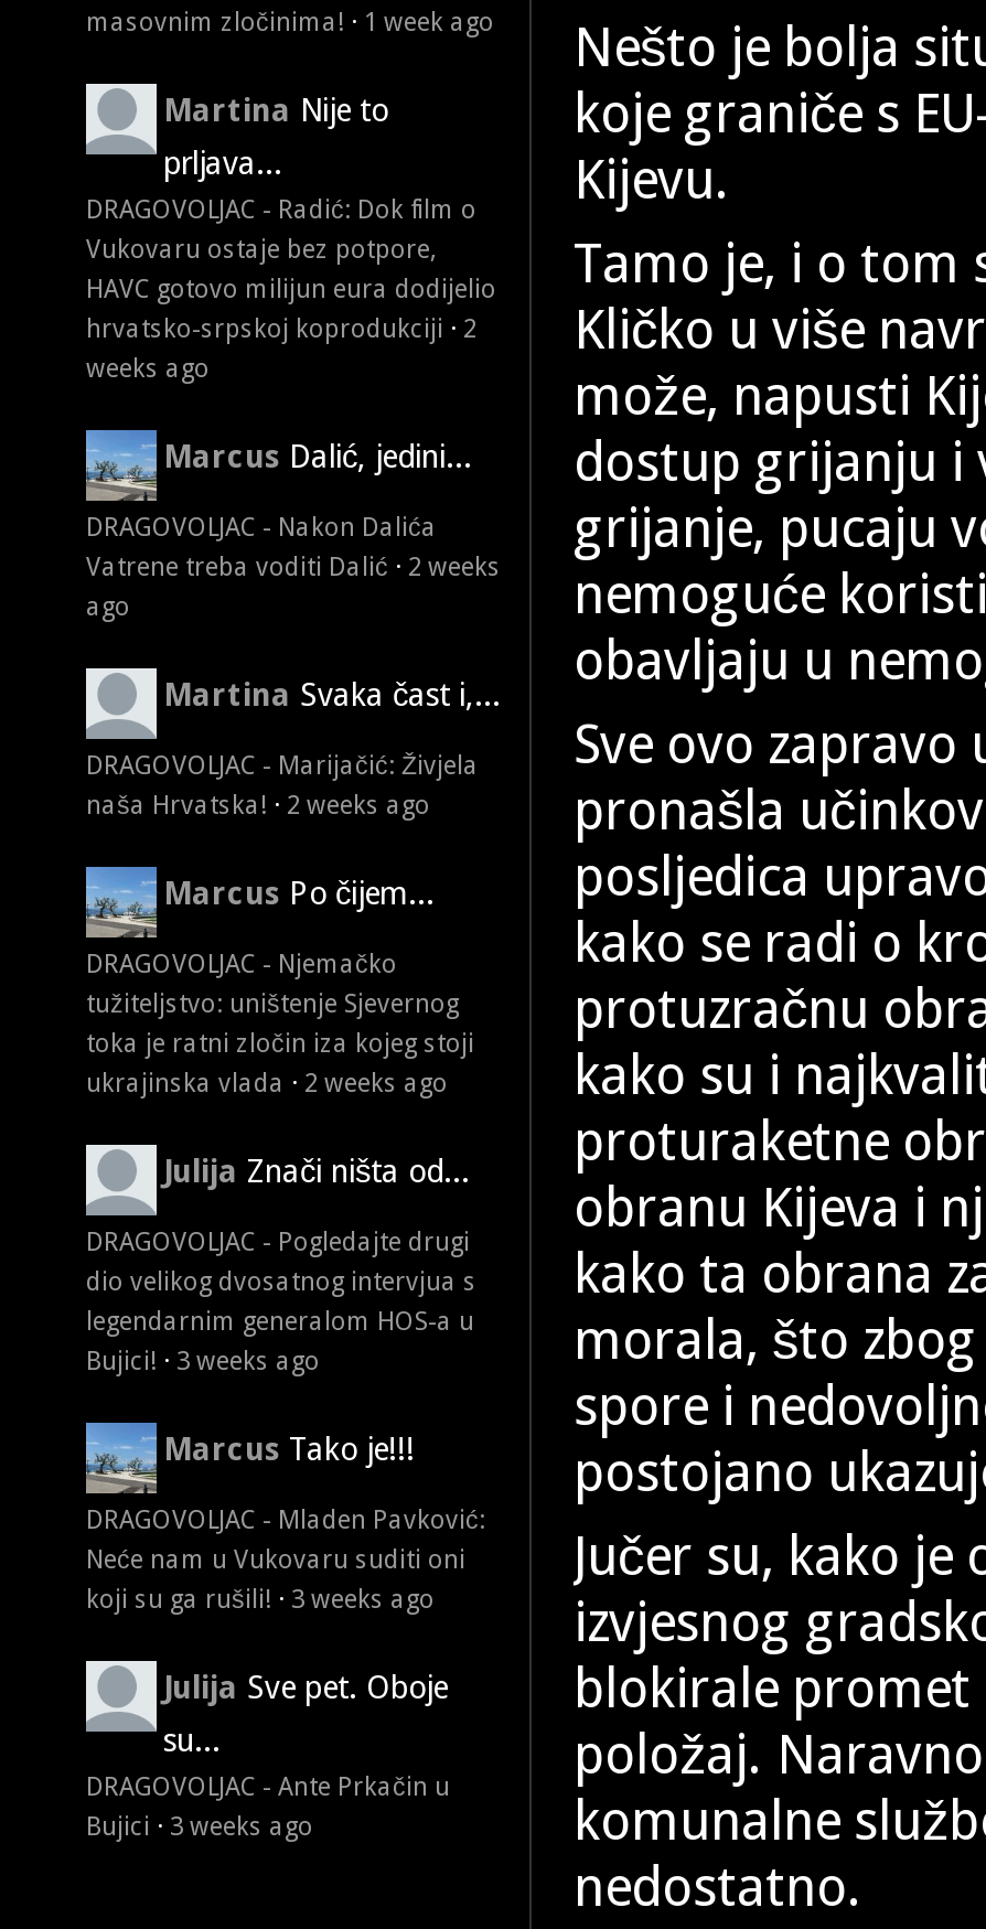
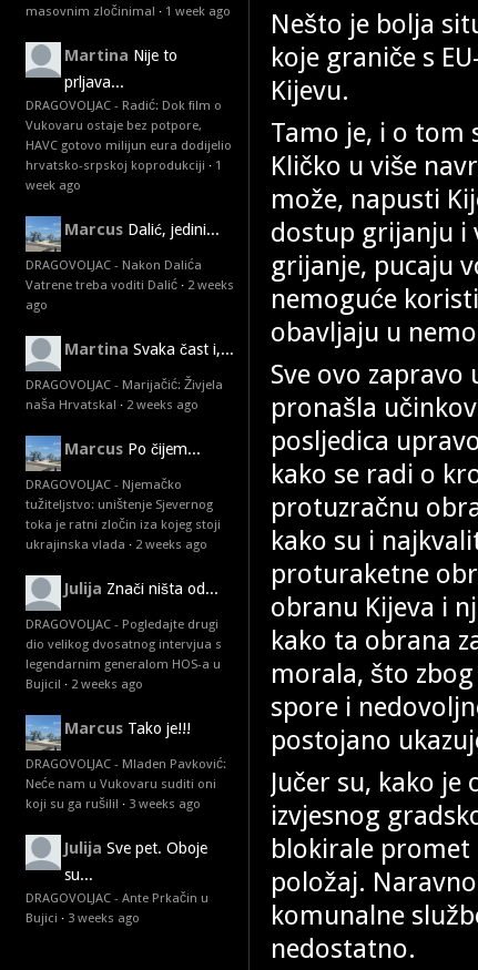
- hrvatsko-srpskoj koprodukciji · 2
+ hrvatsko-srpskoj koprodukciji · 1

- weeks ago
+ week ago

- Bujici! · 3 weeks ago
+ Bujici! · 2 weeks ago
